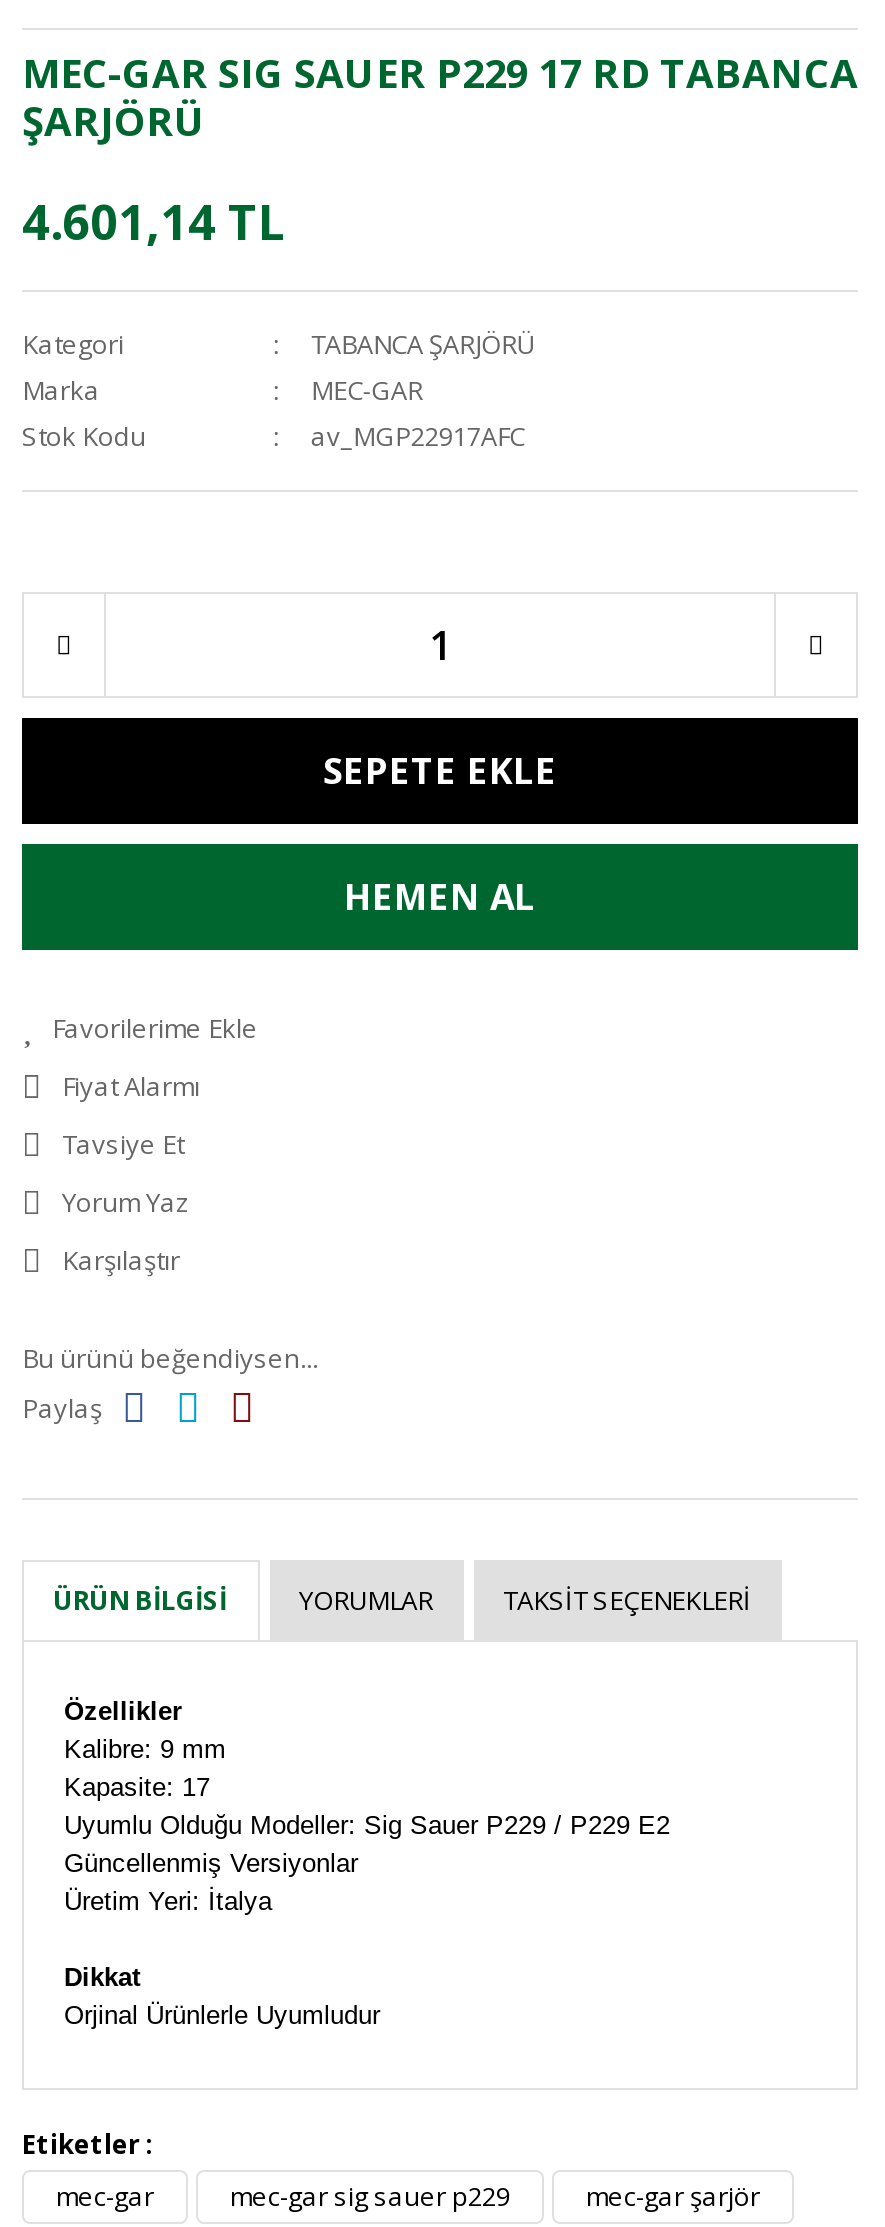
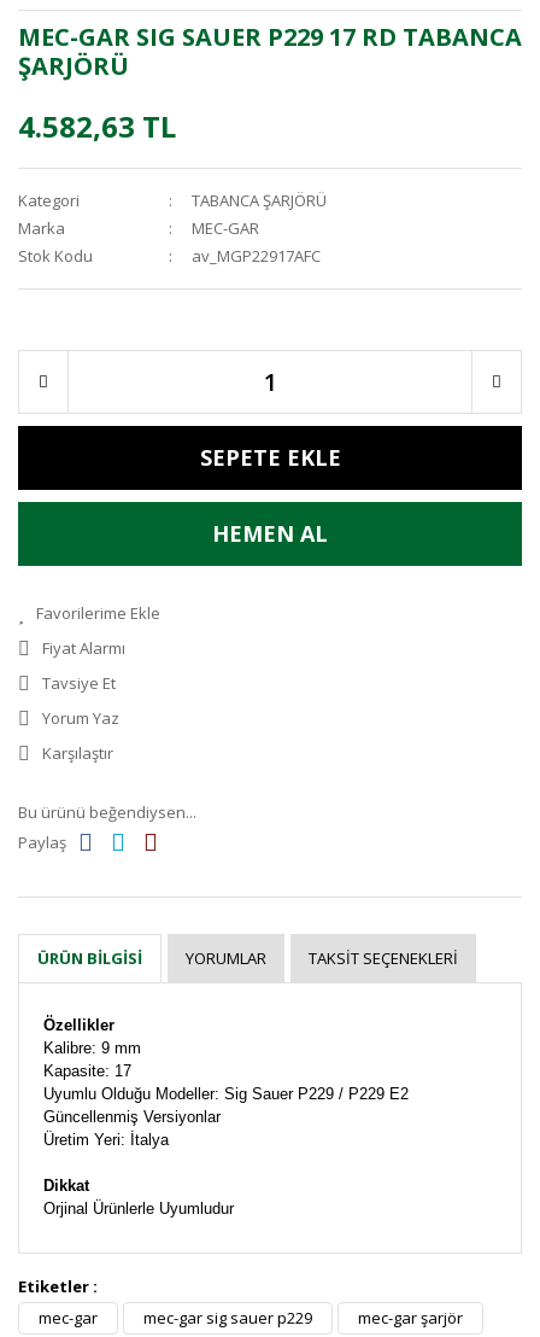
- 4.601,14 TL
+ 4.582,63 TL
